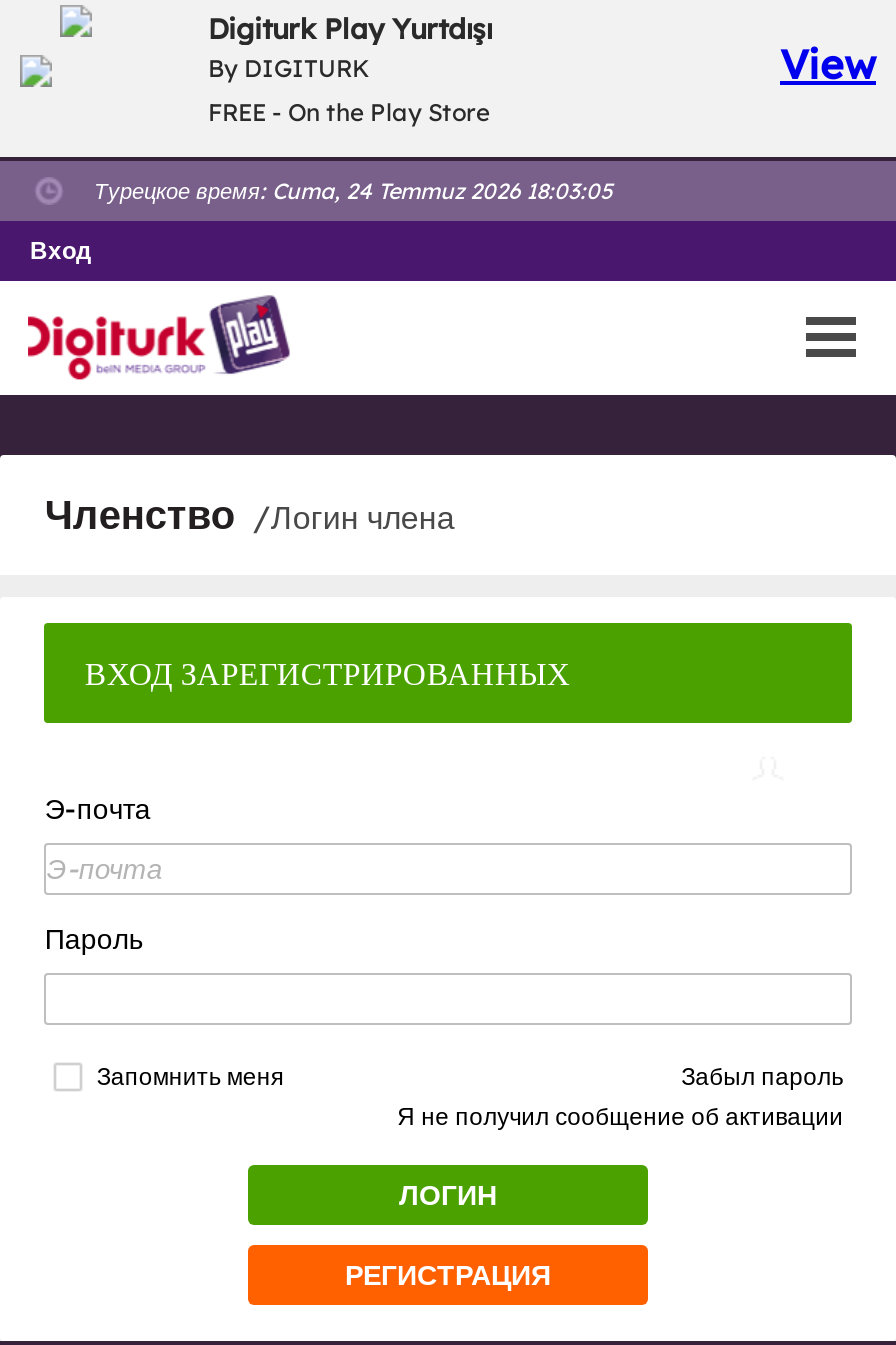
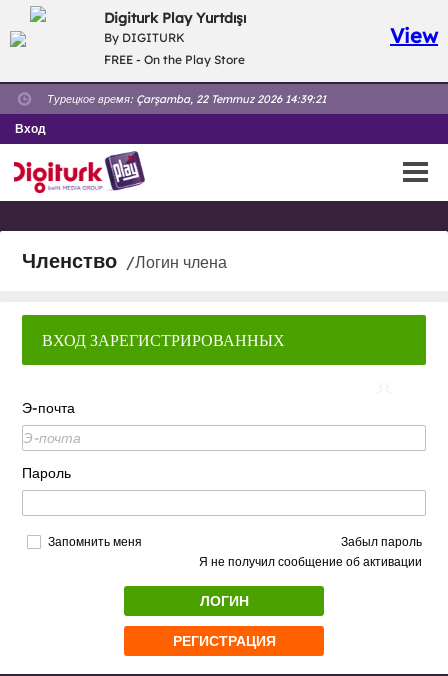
- Турецкое время: Cuma, 24 Temmuz 2026 18:03:05
+ Турецкое время: Çarşamba, 22 Temmuz 2026 14:39:21
